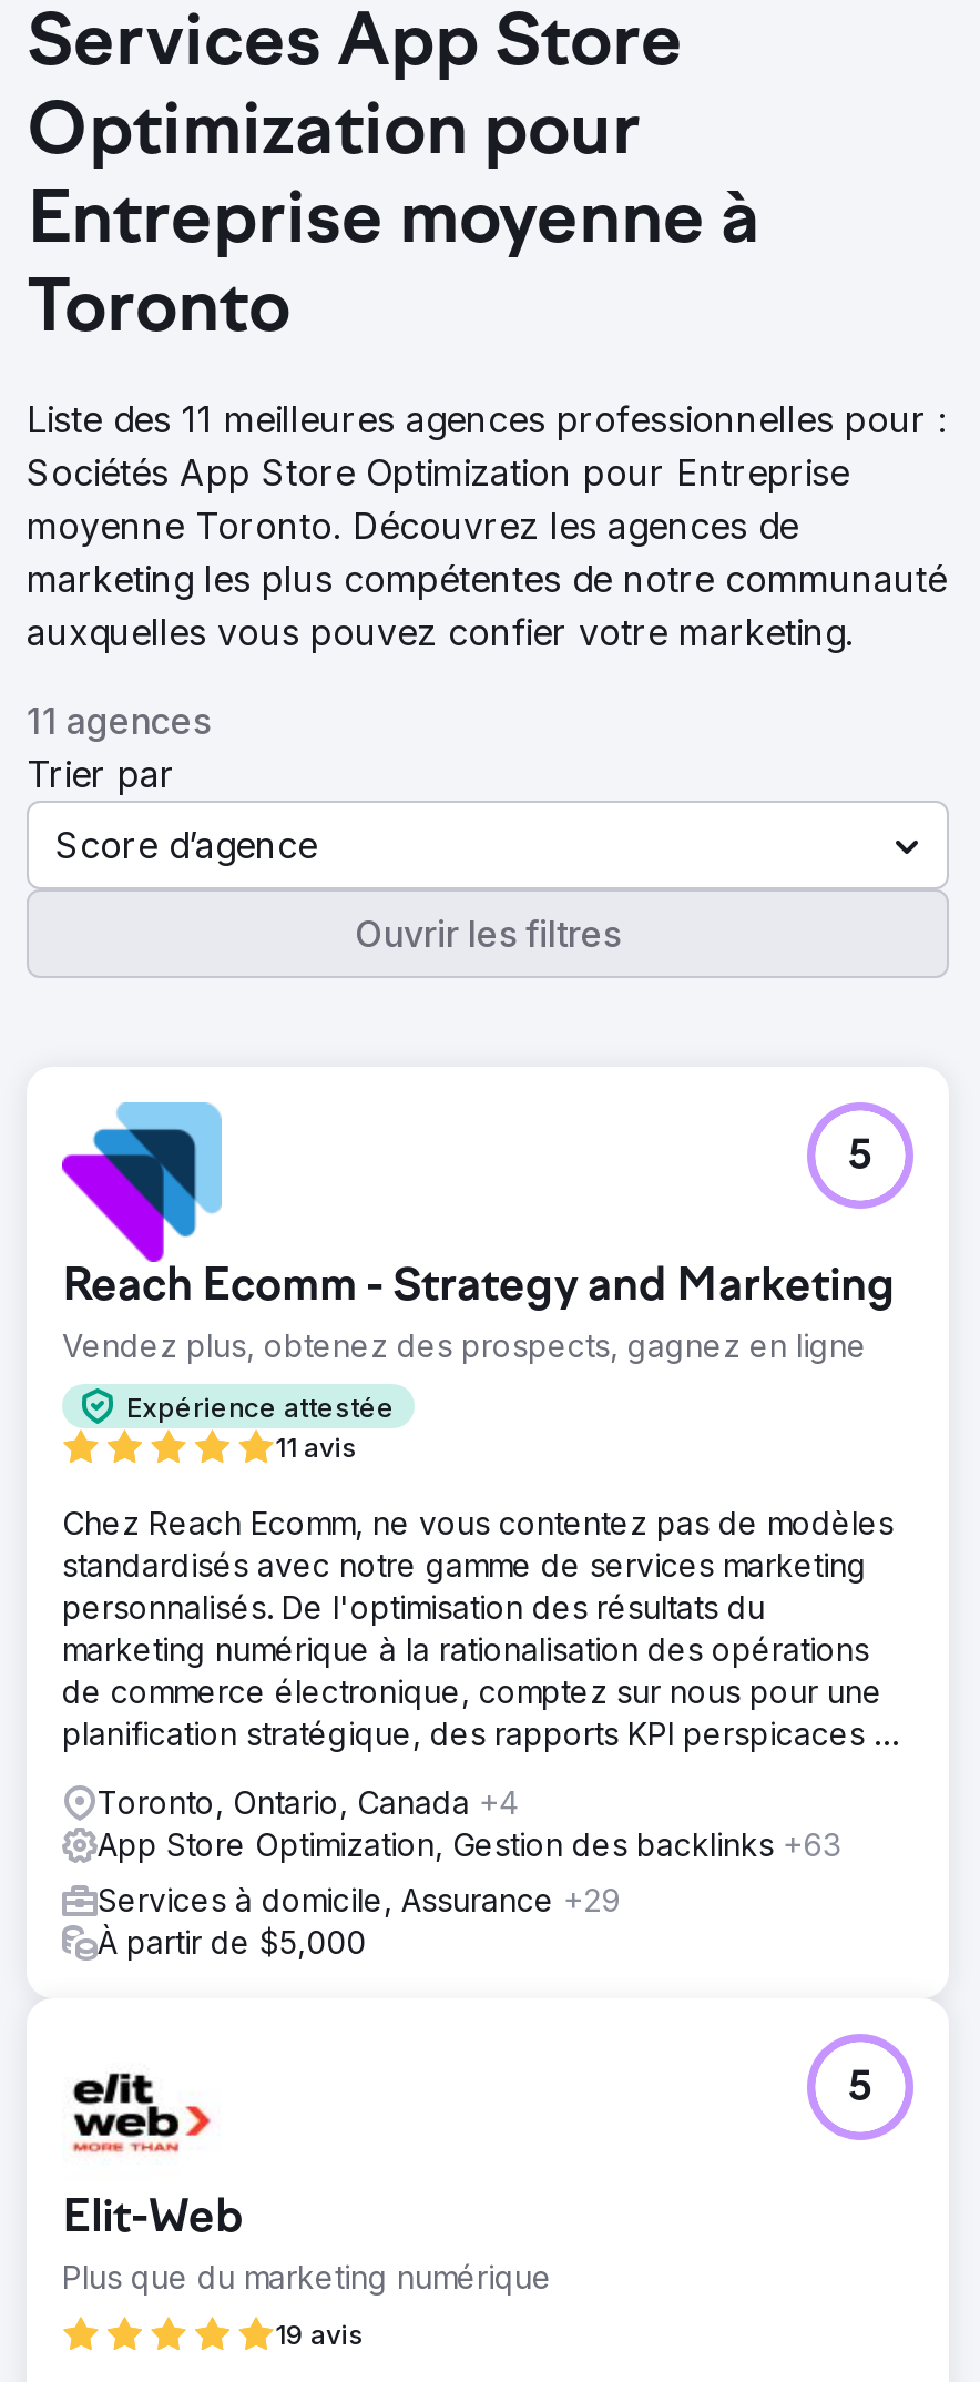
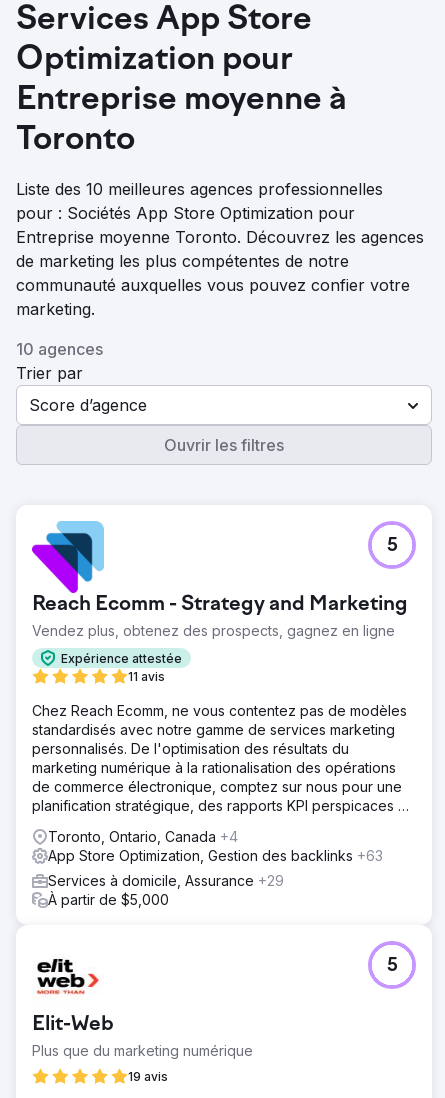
- Liste des 11 meilleures agences professionnelles pour :
- Sociétés App Store Optimization pour Entreprise
- moyenne Toronto. Découvrez les agences de
- marketing les plus compétentes de notre communauté
- auxquelles vous pouvez confier votre marketing.
+ Liste des 10 meilleures agences professionnelles
+ pour : Sociétés App Store Optimization pour
+ Entreprise moyenne Toronto. Découvrez les agences
+ de marketing les plus compétentes de notre
+ communauté auxquelles vous pouvez confier votre
+ marketing.

- 11 agences
+ 10 agences
